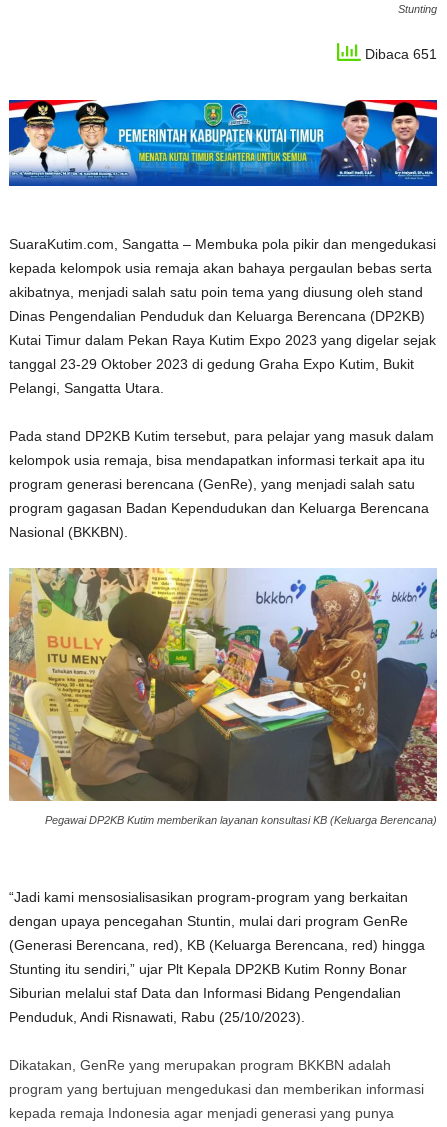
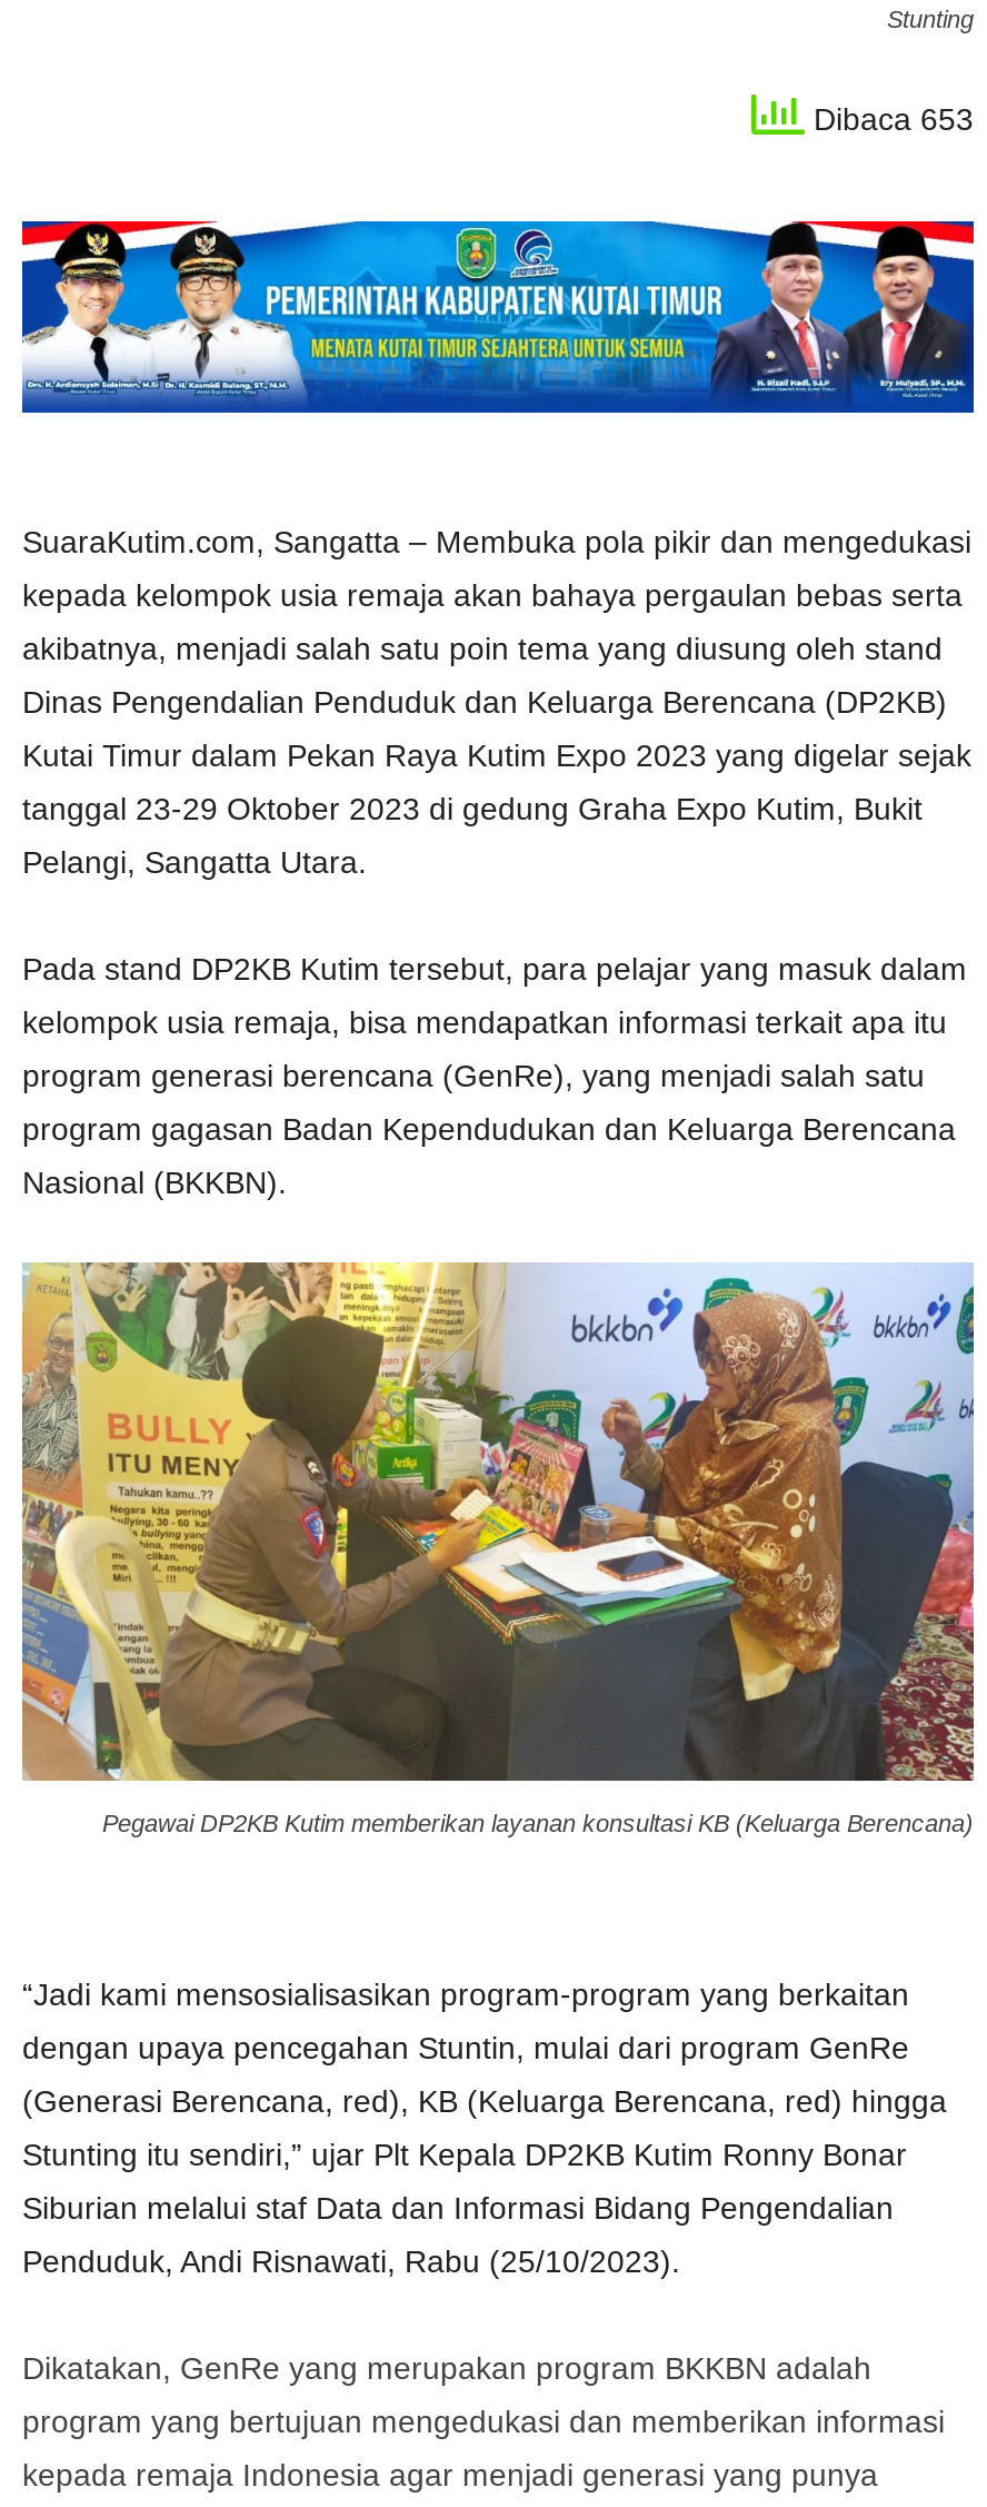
- Dibaca 651
+ Dibaca 653
